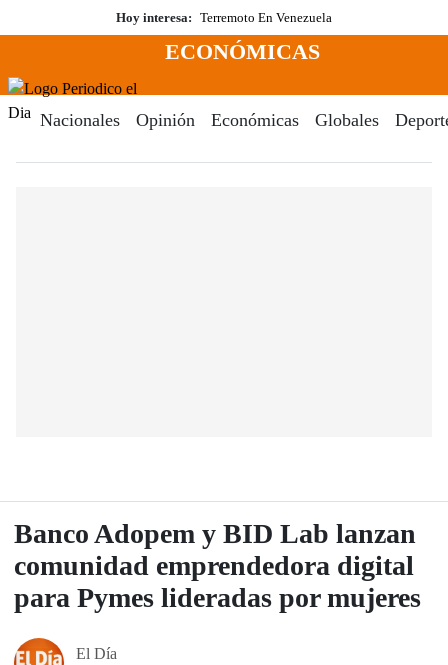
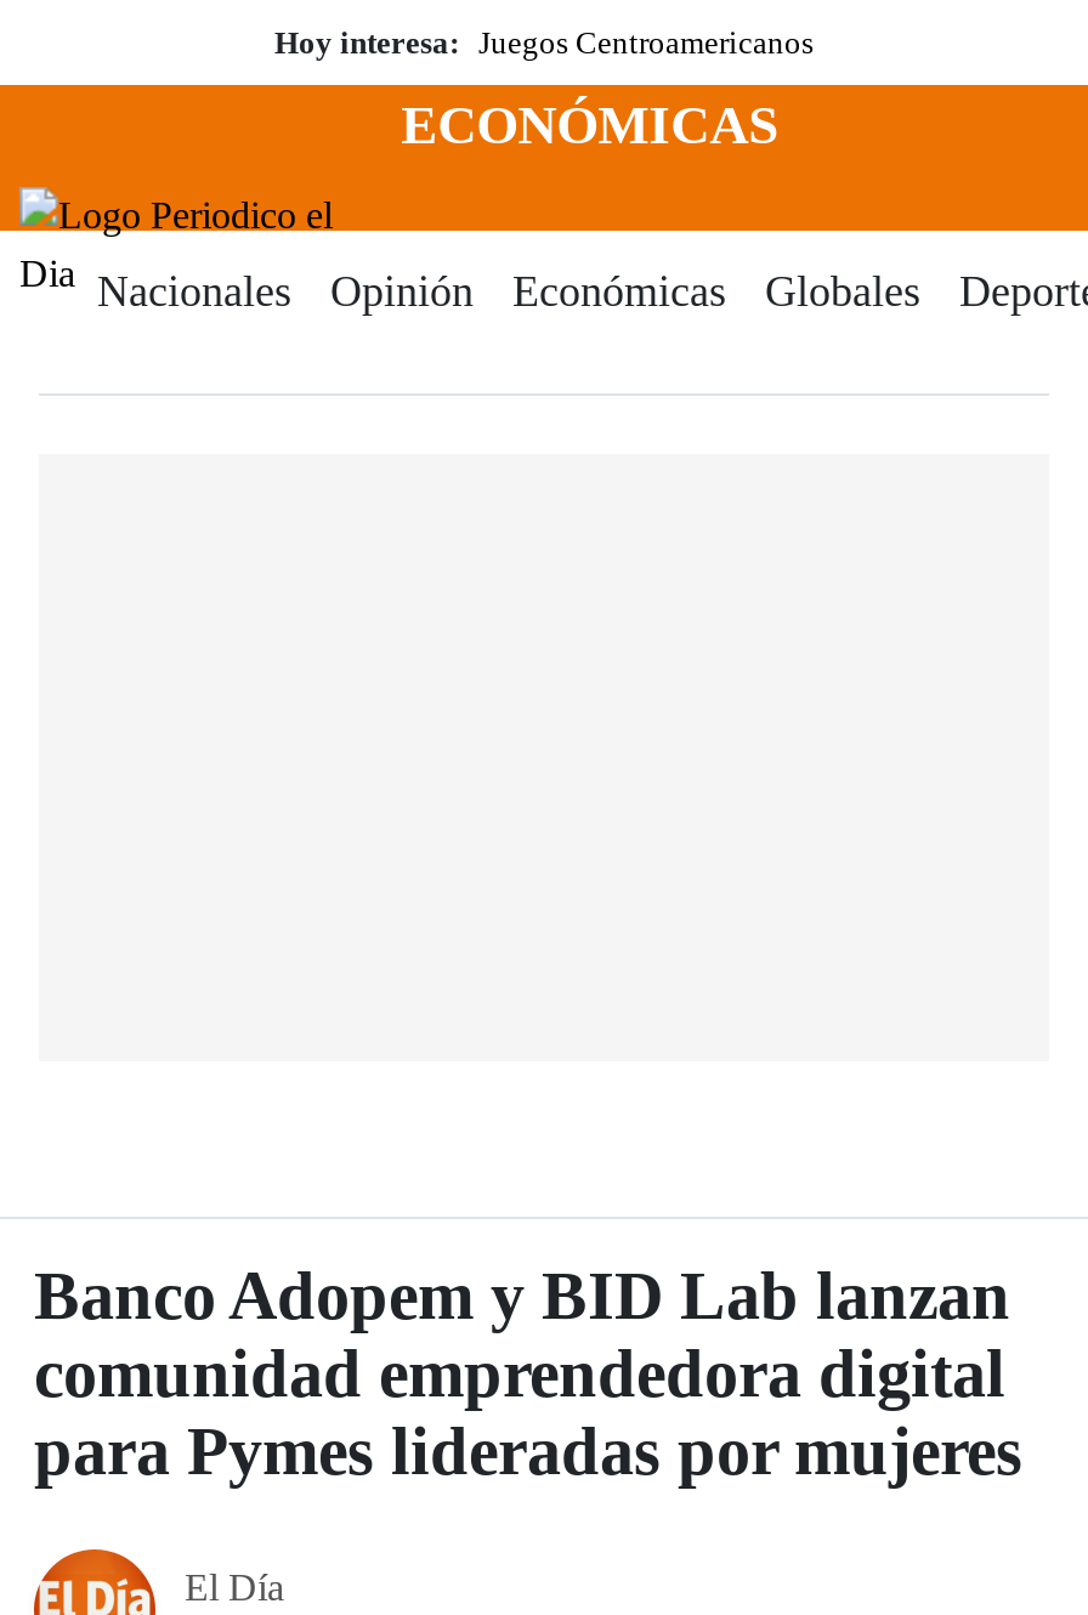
- Hoy interesa: Terremoto En Venezuela
+ Hoy interesa: Juegos Centroamericanos
